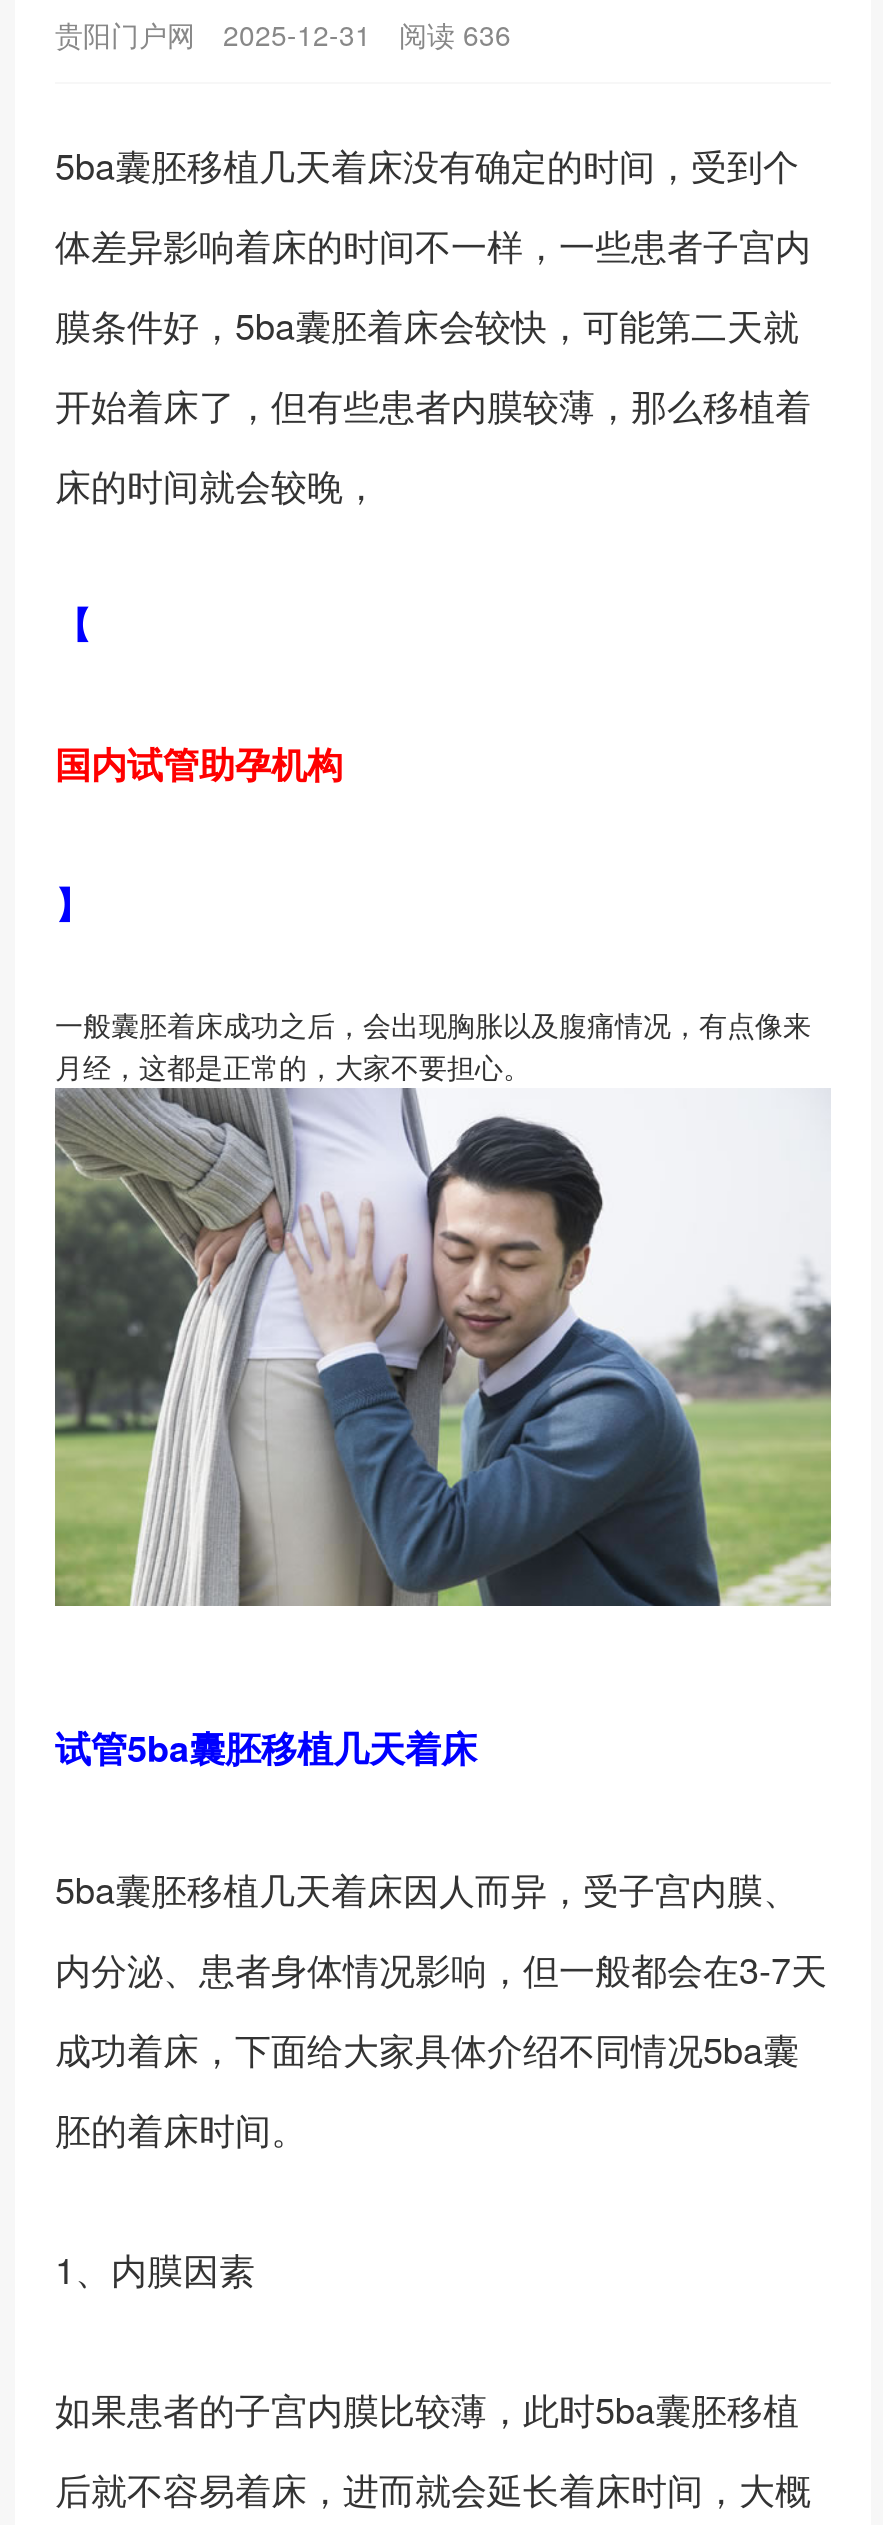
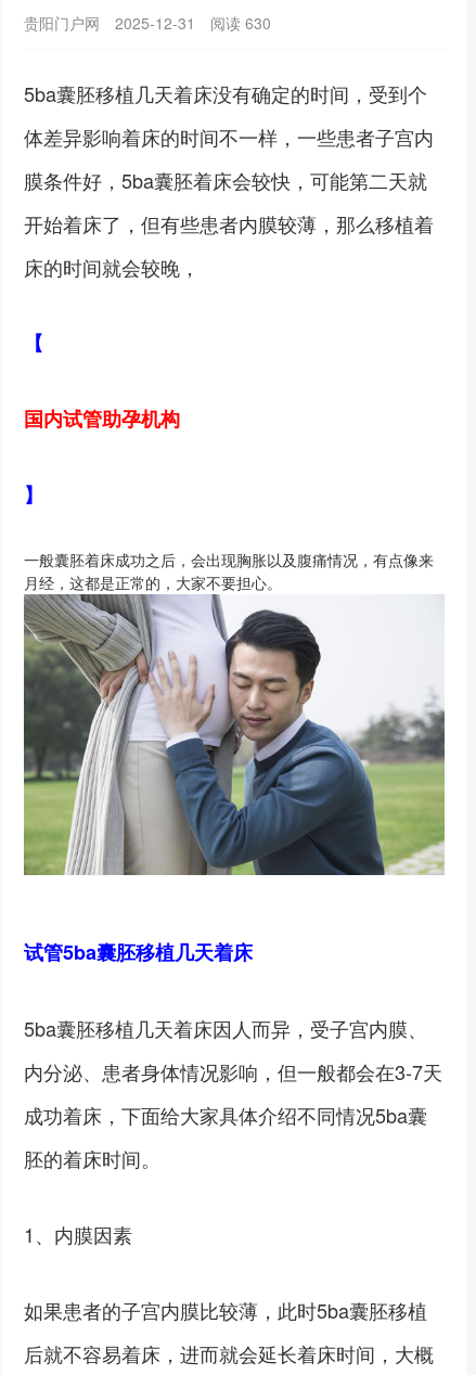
- 贵阳门户网 2025-12-31 阅读636
+ 贵阳门户网 2025-12-31 阅读630
